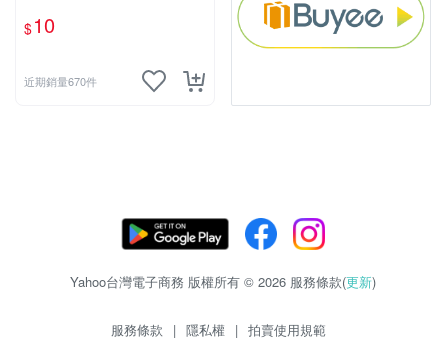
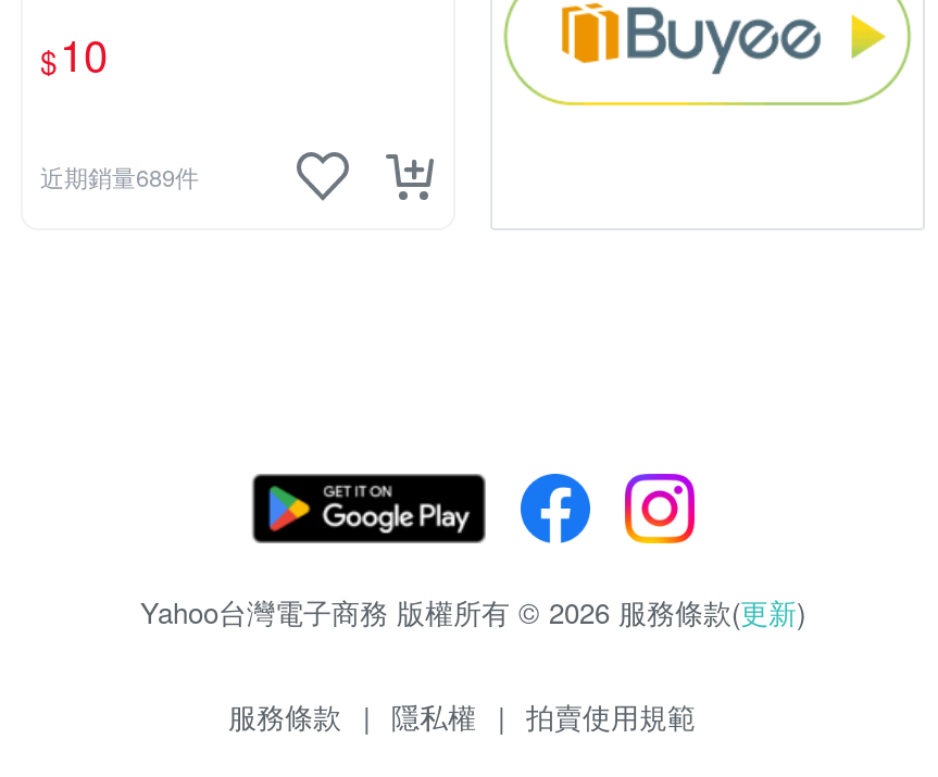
- 近期銷量670件
+ 近期銷量689件
